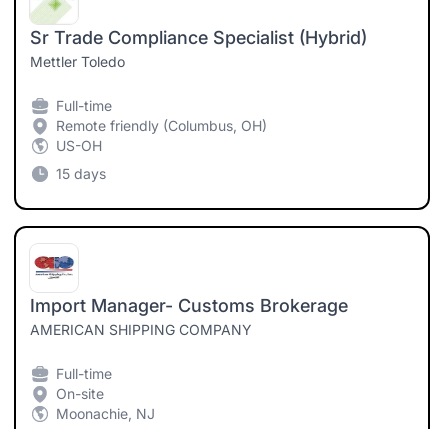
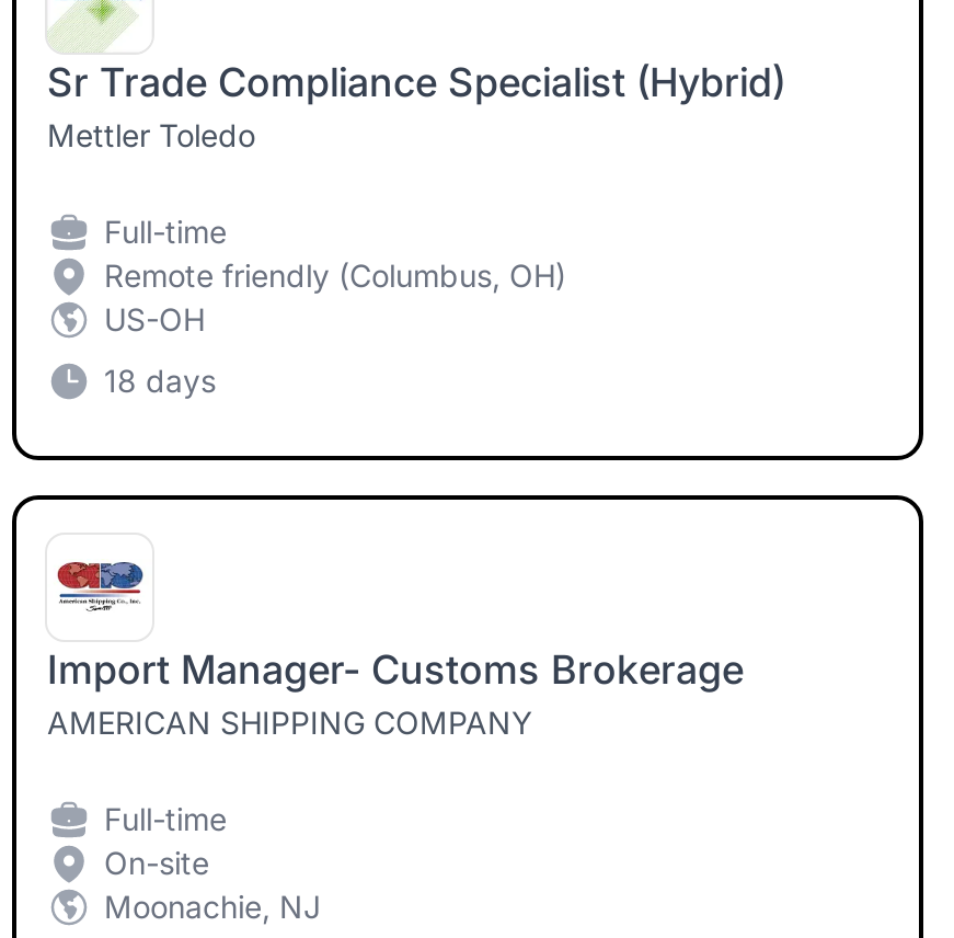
- 15 days
+ 18 days
